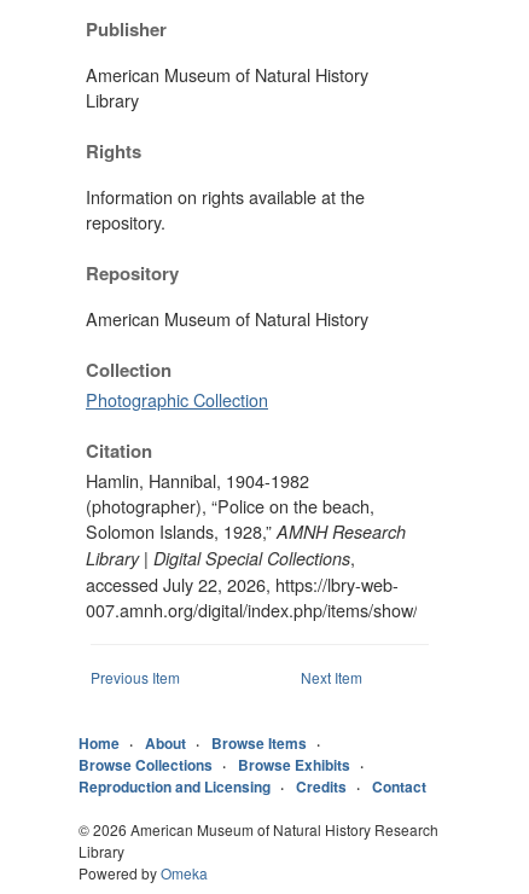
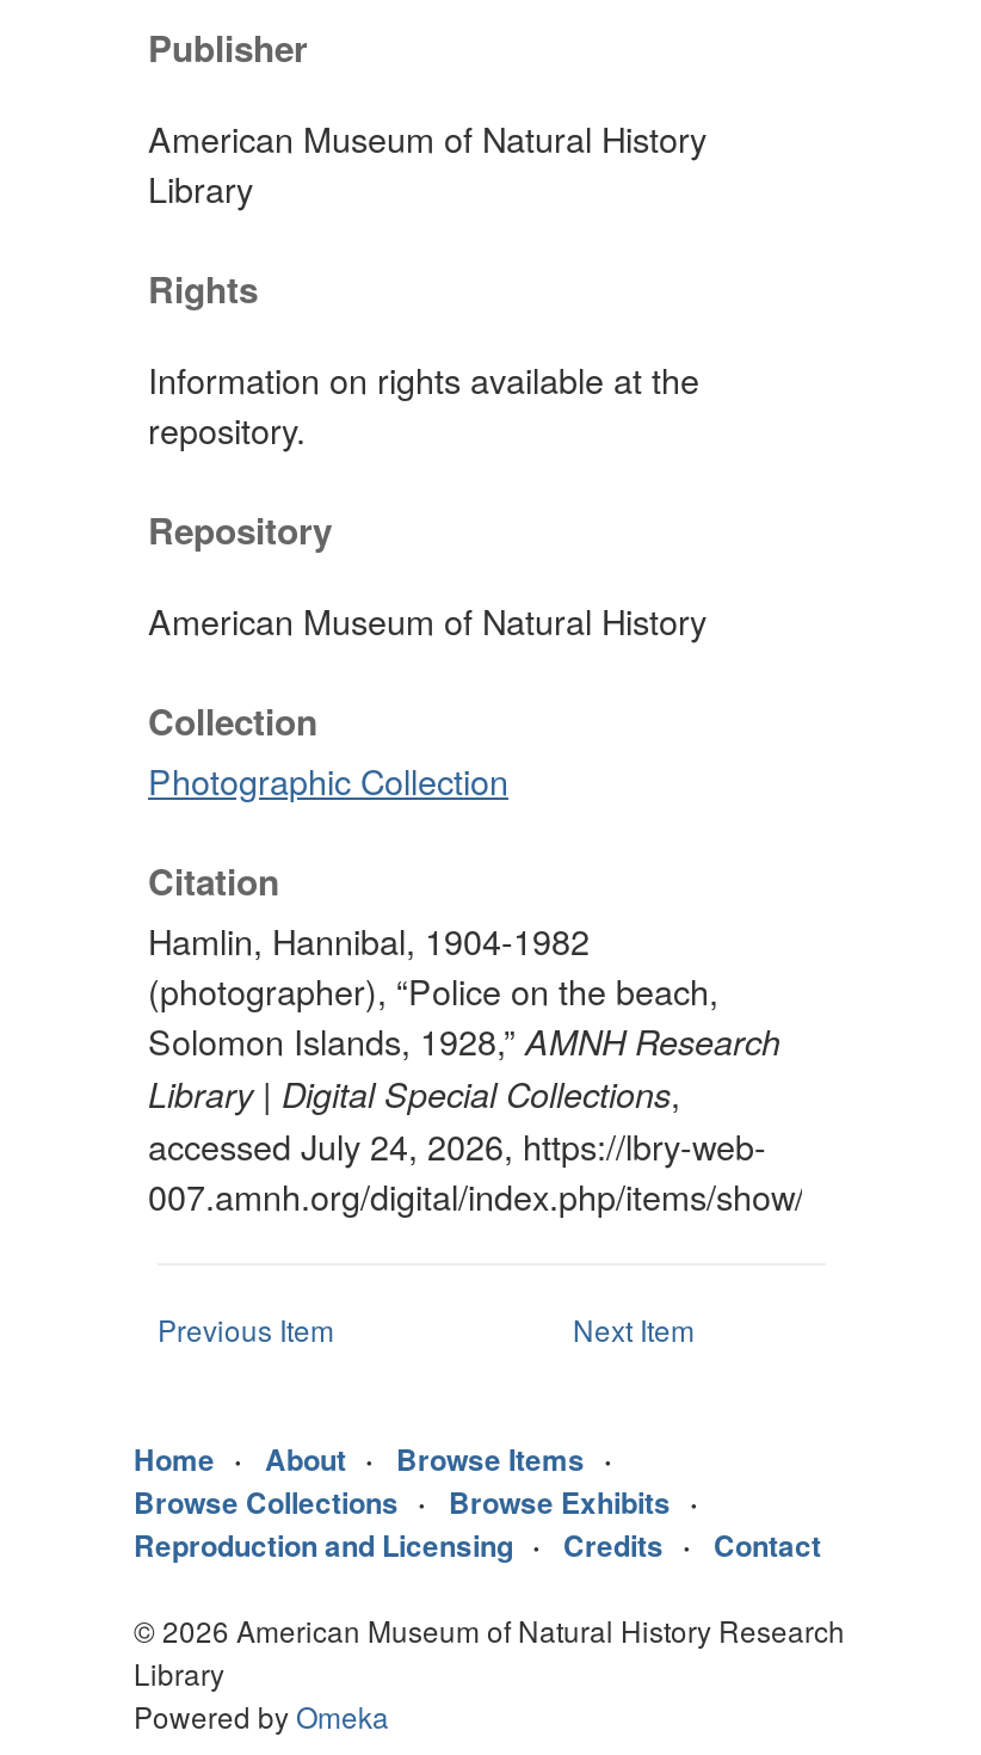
- accessed July 22, 2026, https://lbry-web-
+ accessed July 24, 2026, https://lbry-web-
